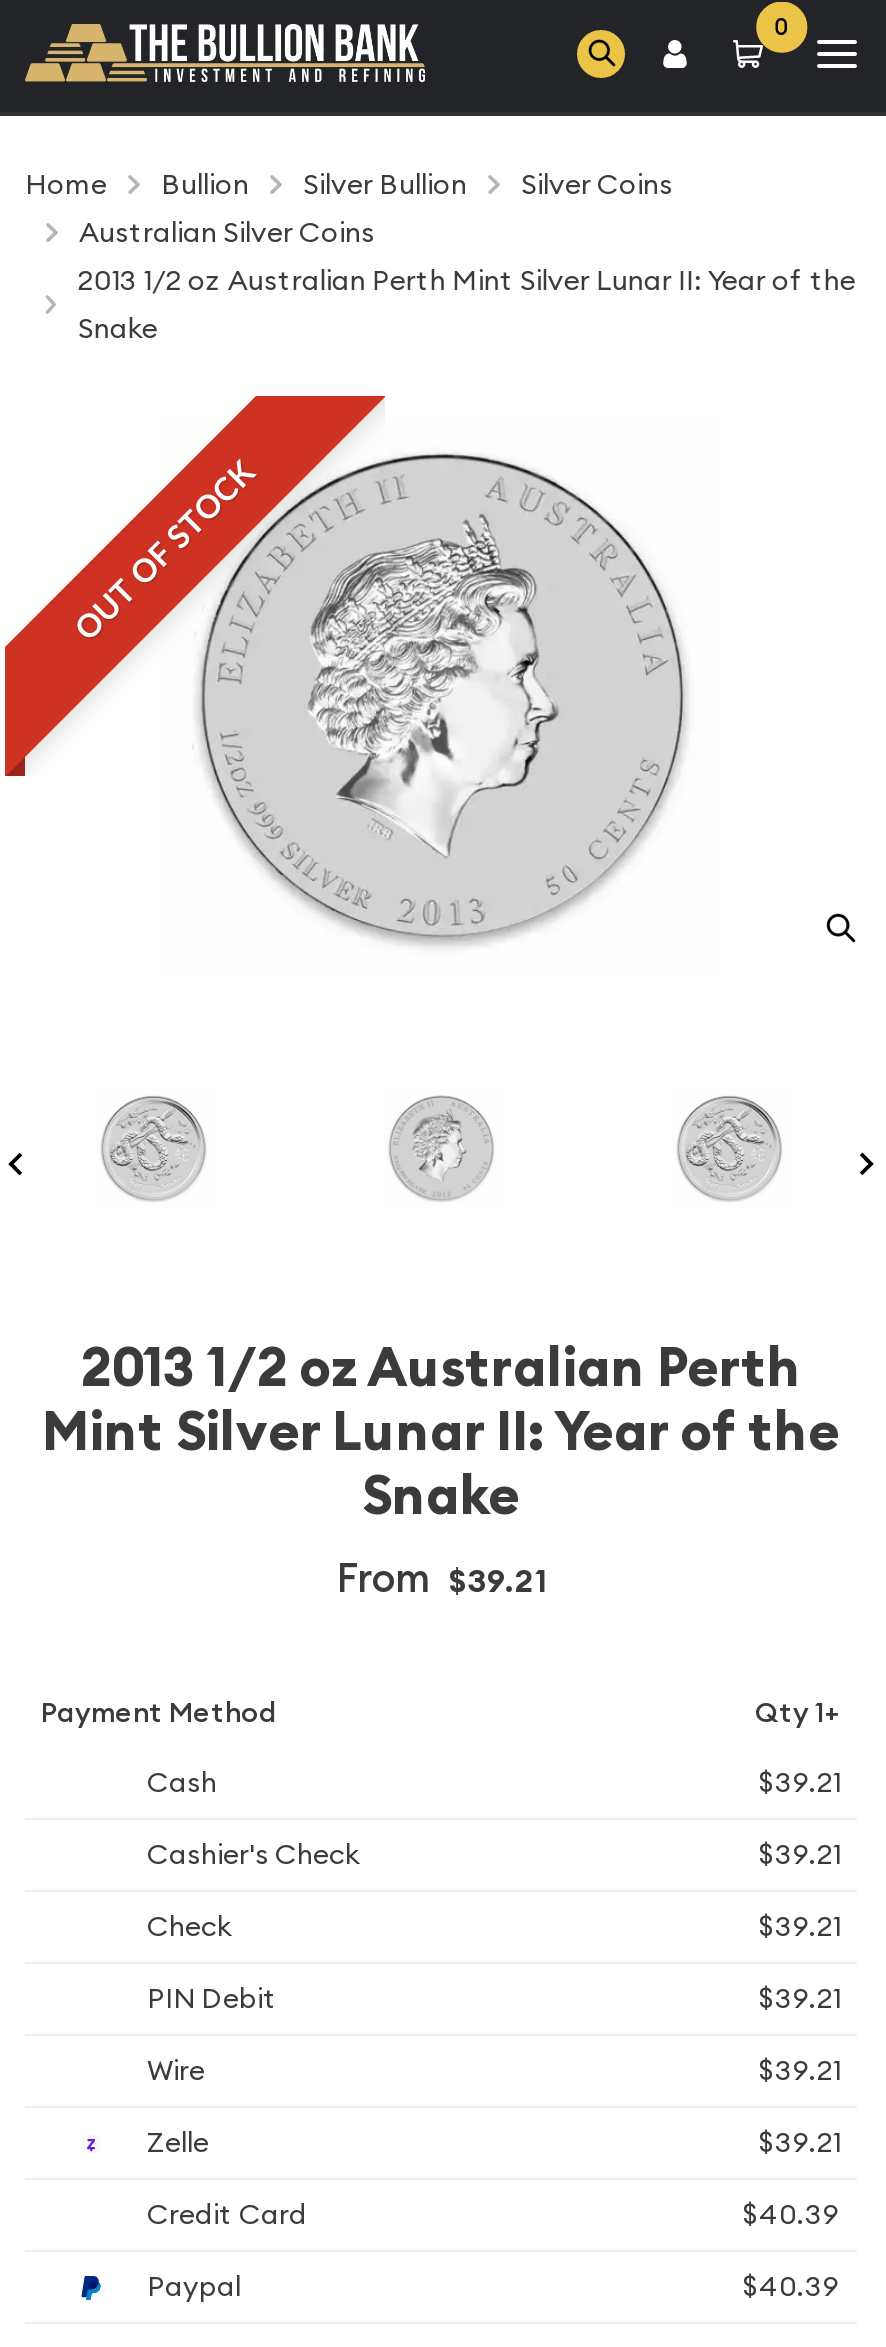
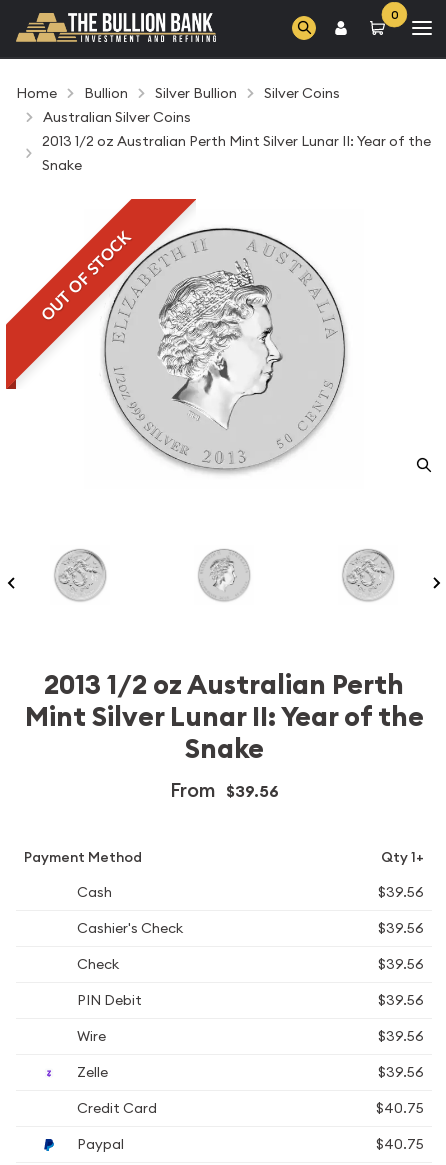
- From $39.21
+ From $39.56

- $39.21
+ $39.56

- $39.21
+ $39.56

- $39.21
+ $39.56

- $39.21
+ $39.56

- $39.21
+ $39.56

- $39.21
+ $39.56

- $40.39
+ $40.75

- $40.39
+ $40.75
